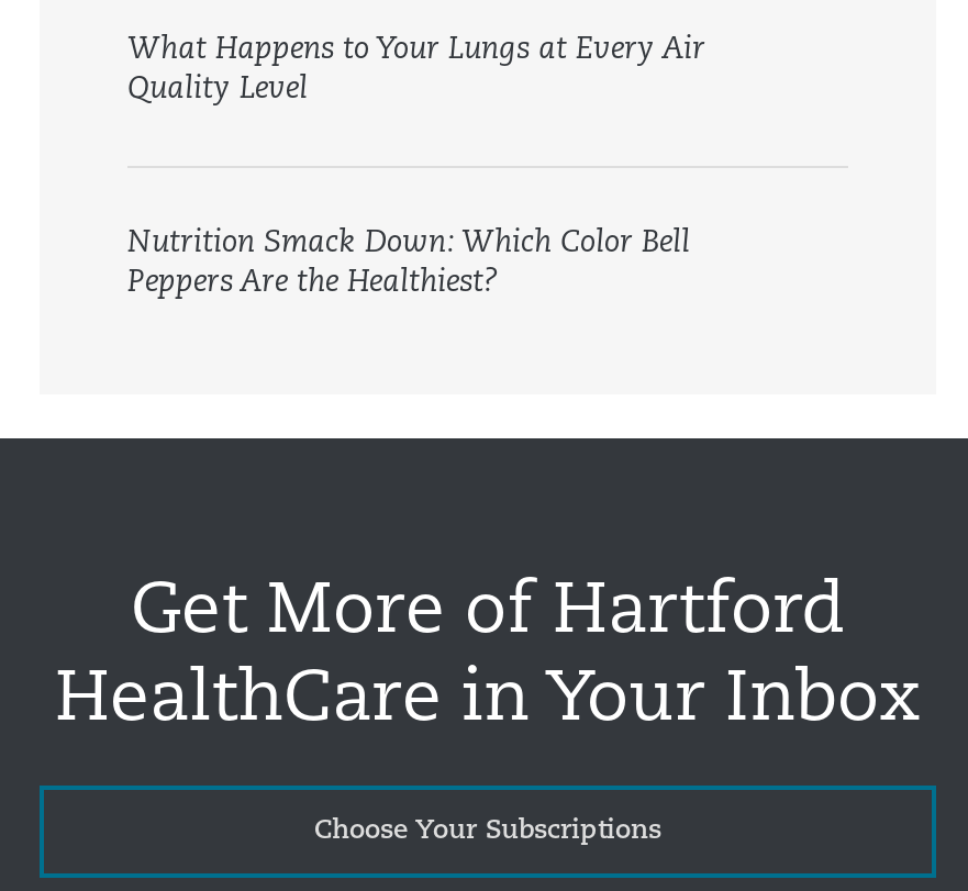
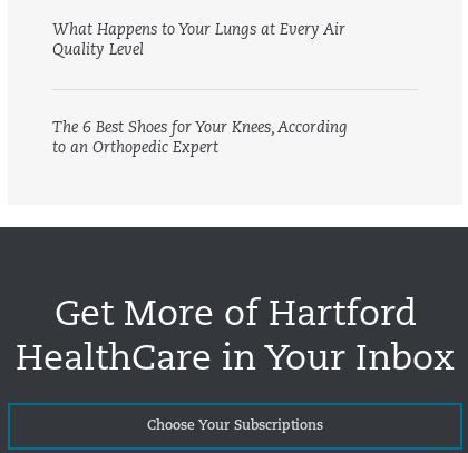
- Nutrition Smack Down: Which Color Bell
- Peppers Are the Healthiest?
+ The 6 Best Shoes for Your Knees, According
+ to an Orthopedic Expert
